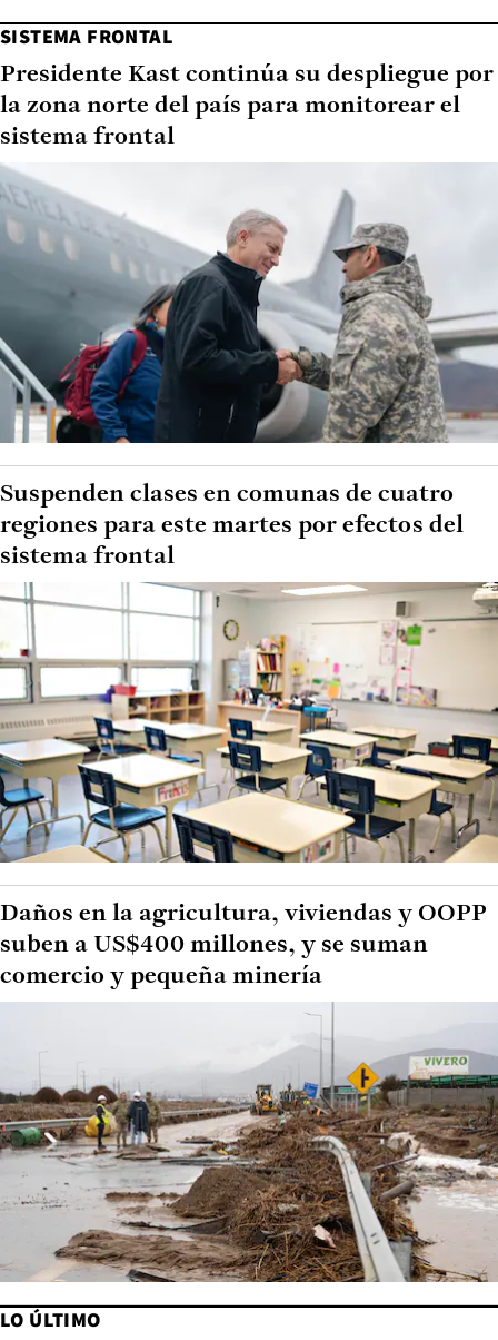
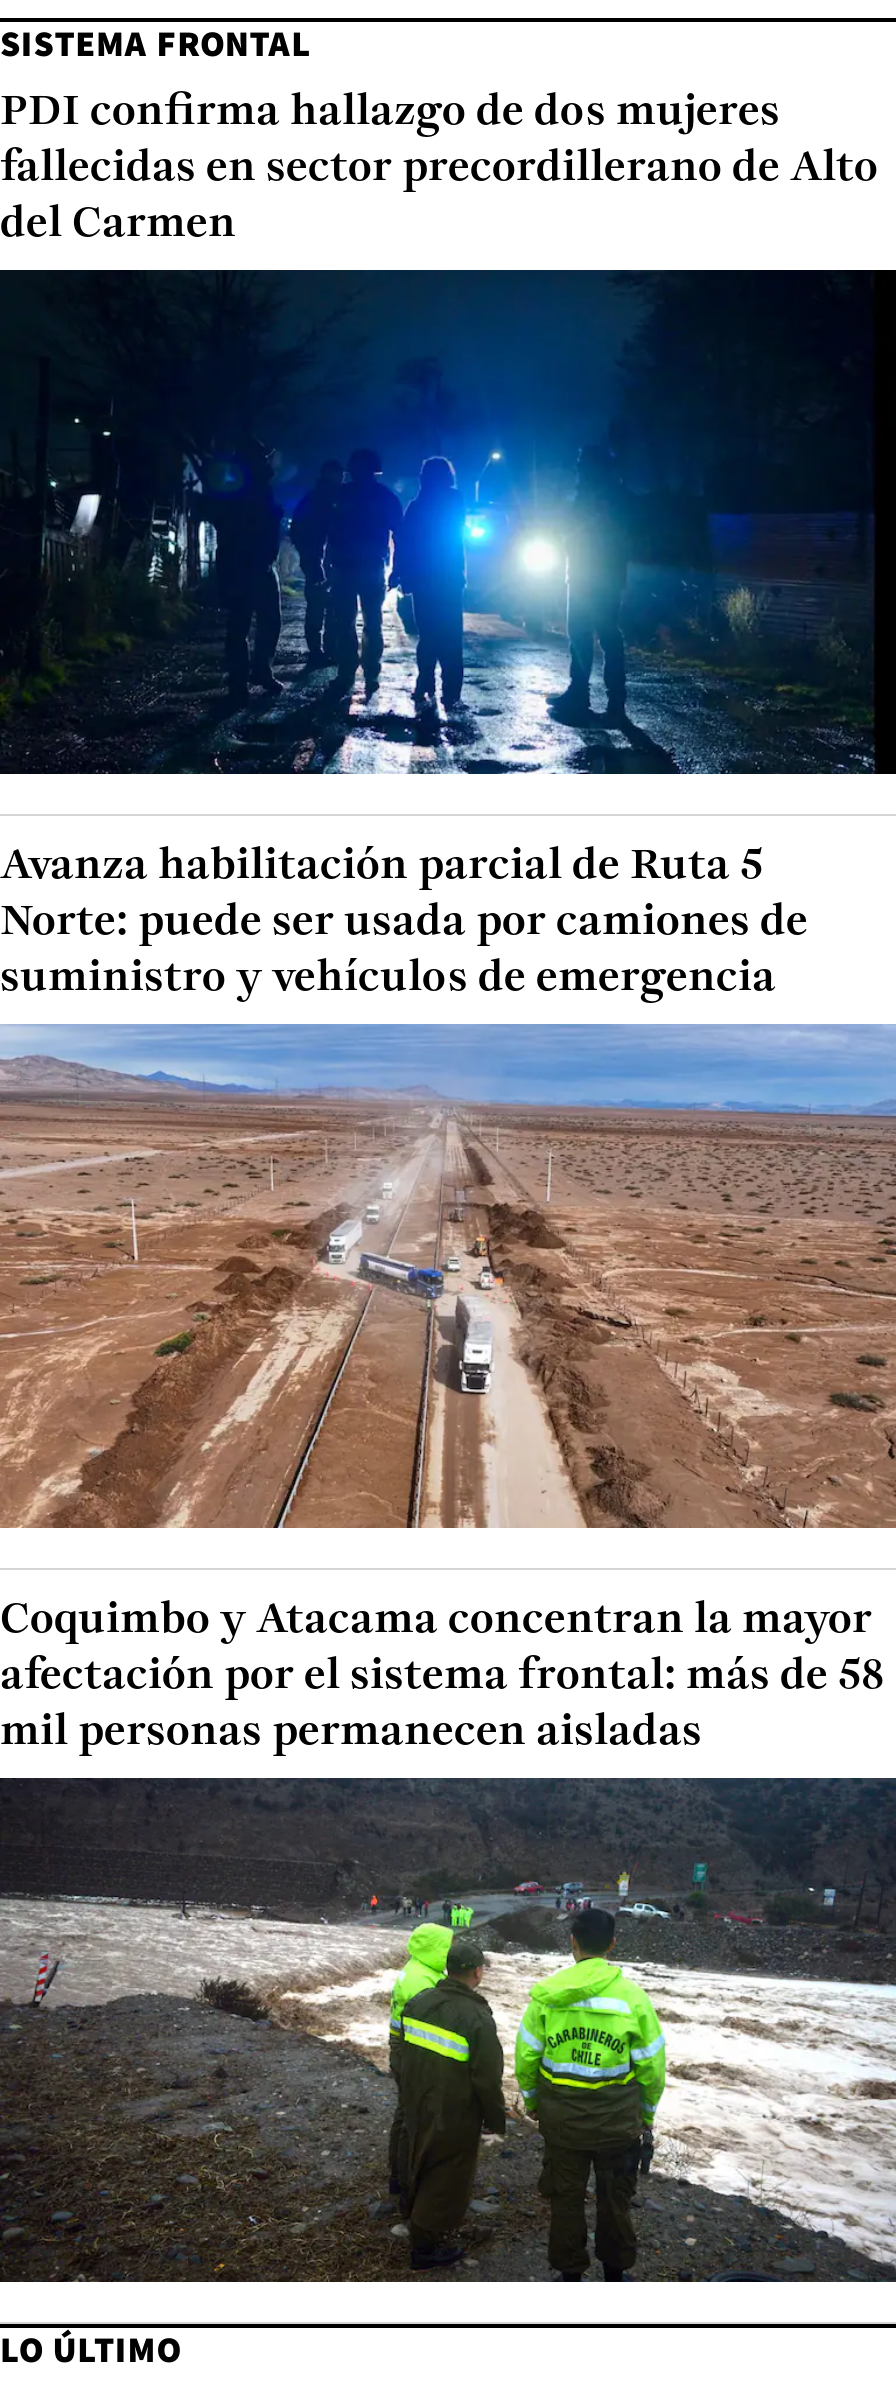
- Presidente Kast continúa su despliegue por
- la zona norte del país para monitorear el
- sistema frontal
+ PDI confirma hallazgo de dos mujeres
+ fallecidas en sector precordillerano de Alto
+ del Carmen

- [image]
- Suspenden clases en comunas de cuatro
- regiones para este martes por efectos del
- sistema frontal
+ [image]
+ Avanza habilitación parcial de Ruta 5
+ Norte: puede ser usada por camiones de
+ suministro y vehículos de emergencia

- [image]
- Daños en la agricultura, viviendas y OOPP
- suben a US$400 millones, y se suman
- comercio y pequeña minería
+ [image]
+ Coquimbo y Atacama concentran la mayor
+ afectación por el sistema frontal: más de 58
+ mil personas permanecen aisladas

- [image]
+ [image]
